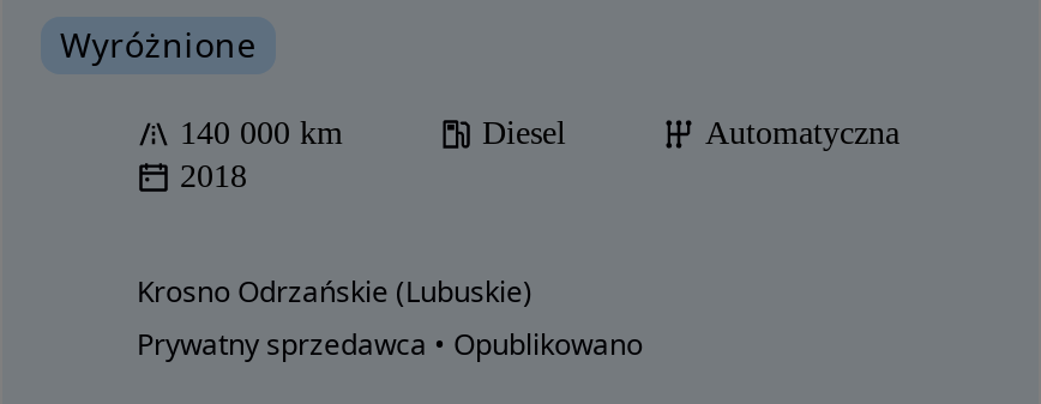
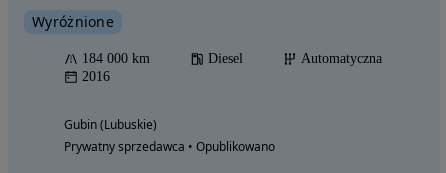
- 140 000 km
+ 184 000 km

- 2018
+ 2016

- Krosno Odrzańskie (Lubuskie)
+ Gubin (Lubuskie)
